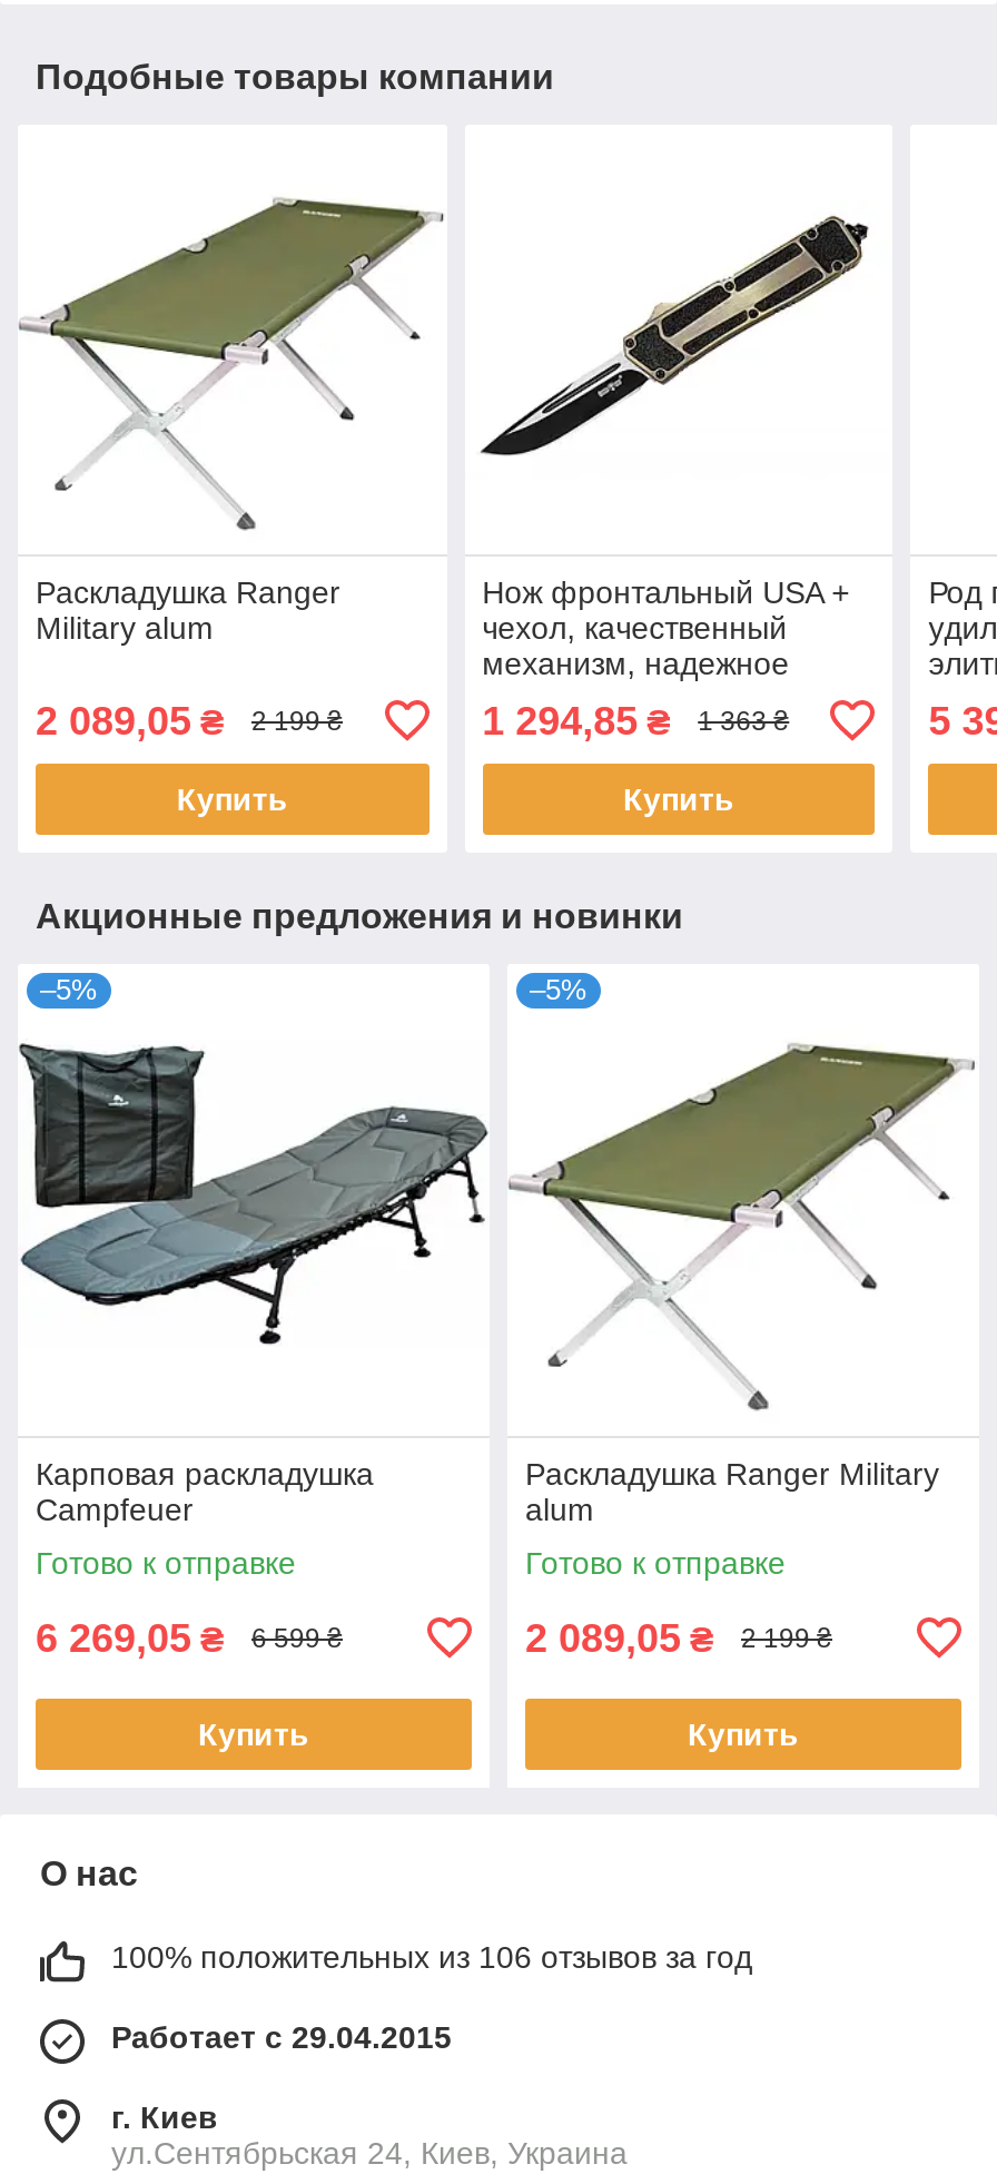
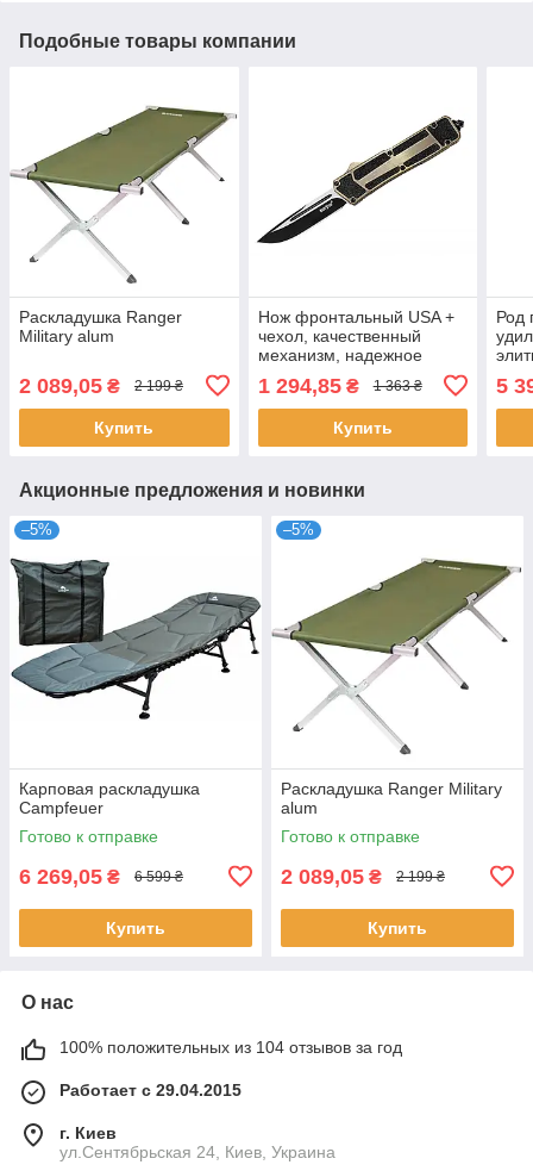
- 100% положительных из 106 отзывов за год
+ 100% положительных из 104 отзывов за год
